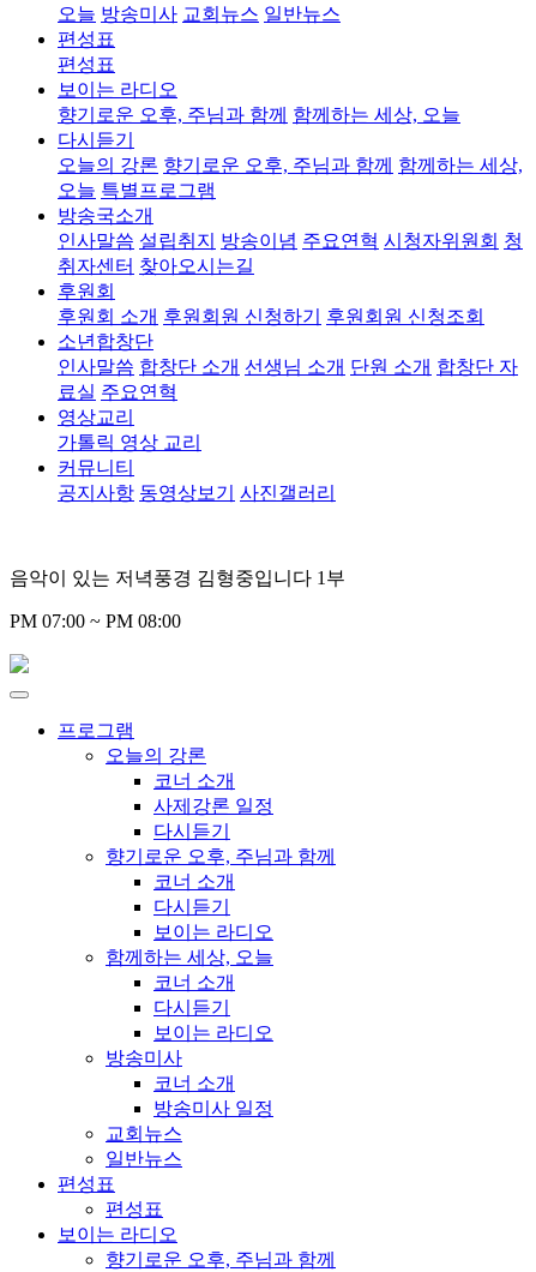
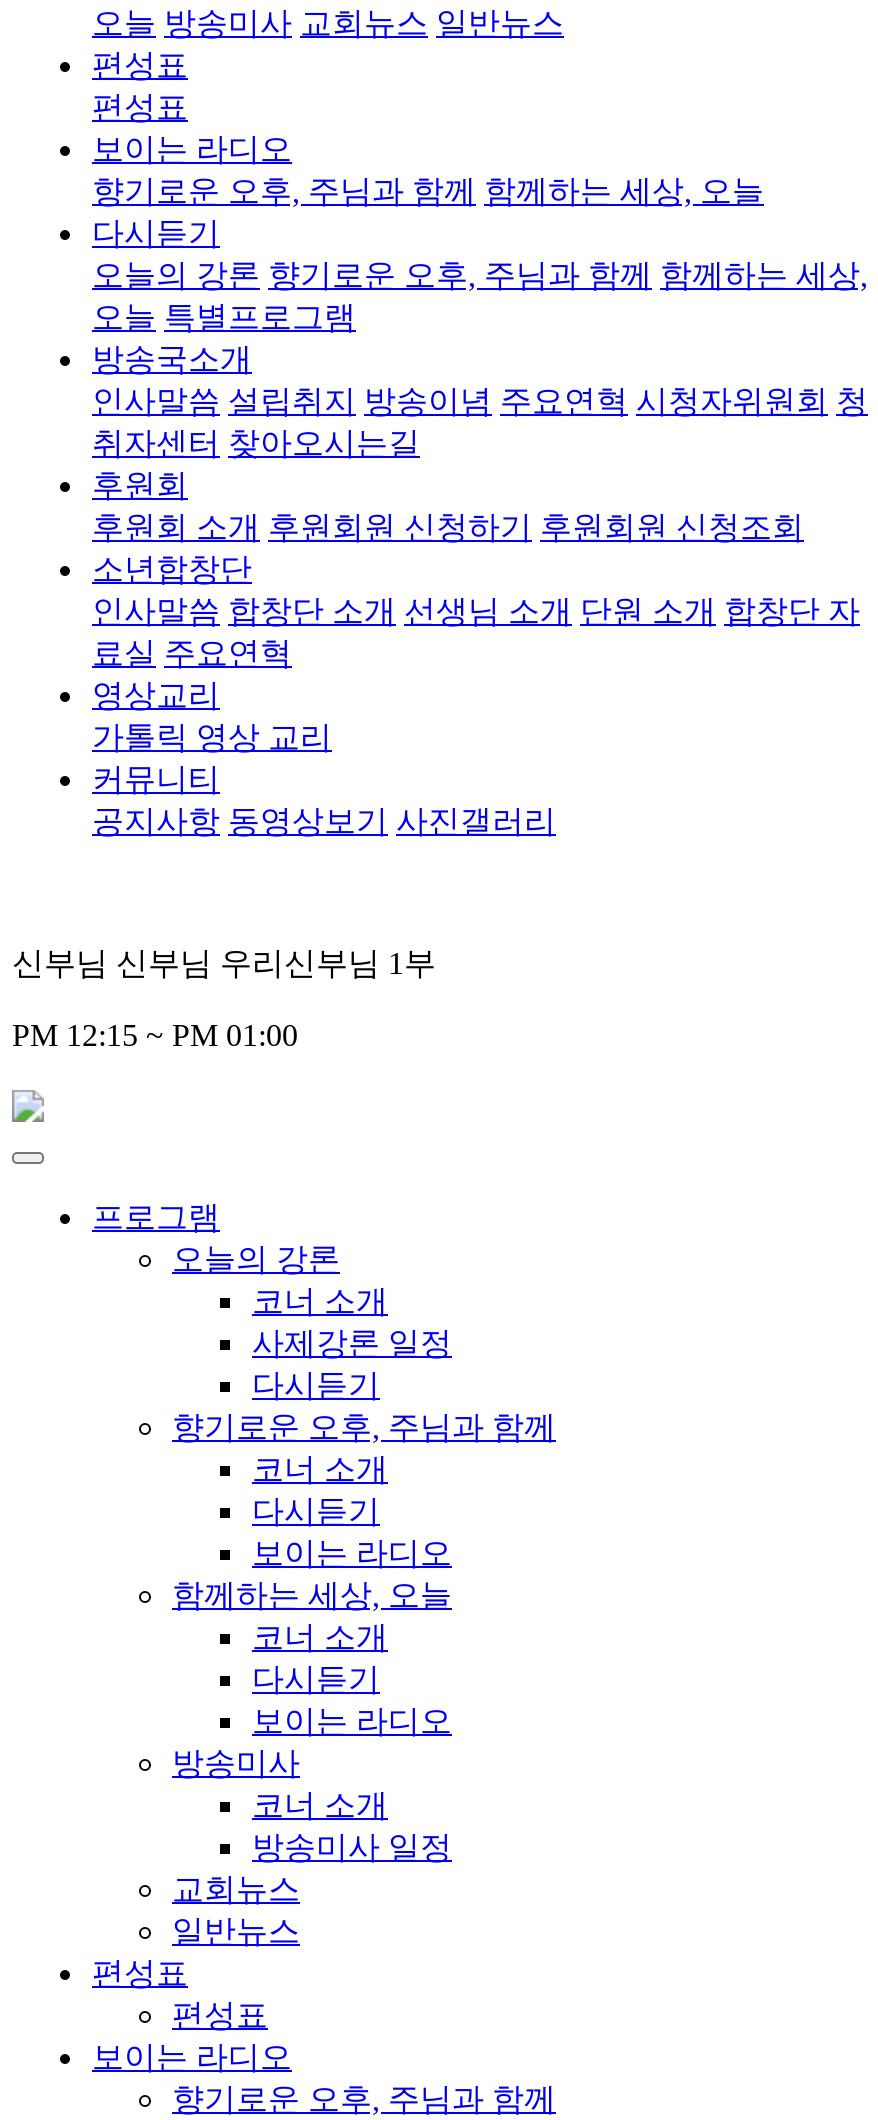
- 음악이 있는 저녁풍경 김형중입니다 1부
+ 신부님 신부님 우리신부님 1부

- PM 07:00 ~ PM 08:00
+ PM 12:15 ~ PM 01:00
